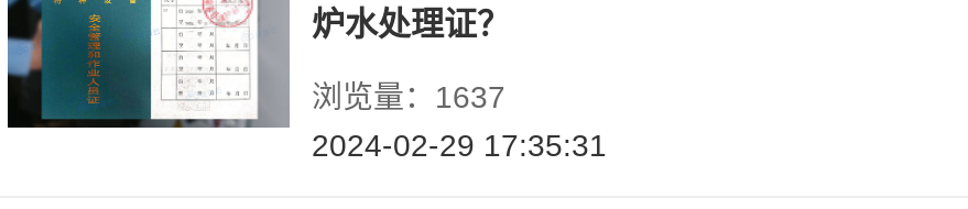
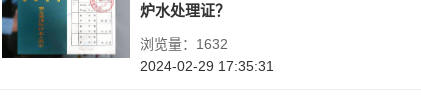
- 浏览量：1637
+ 浏览量：1632
